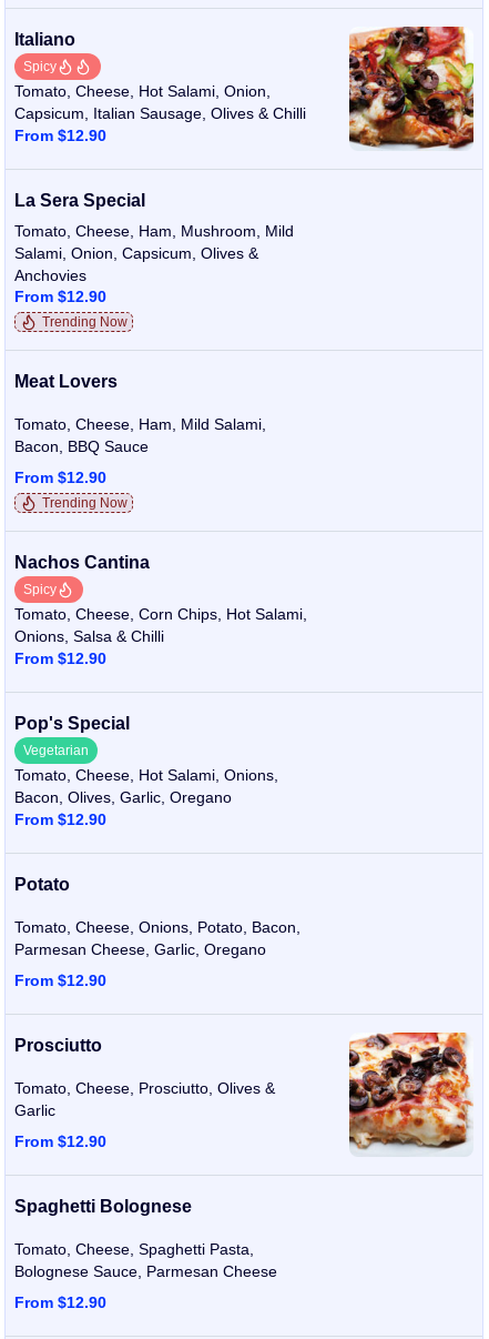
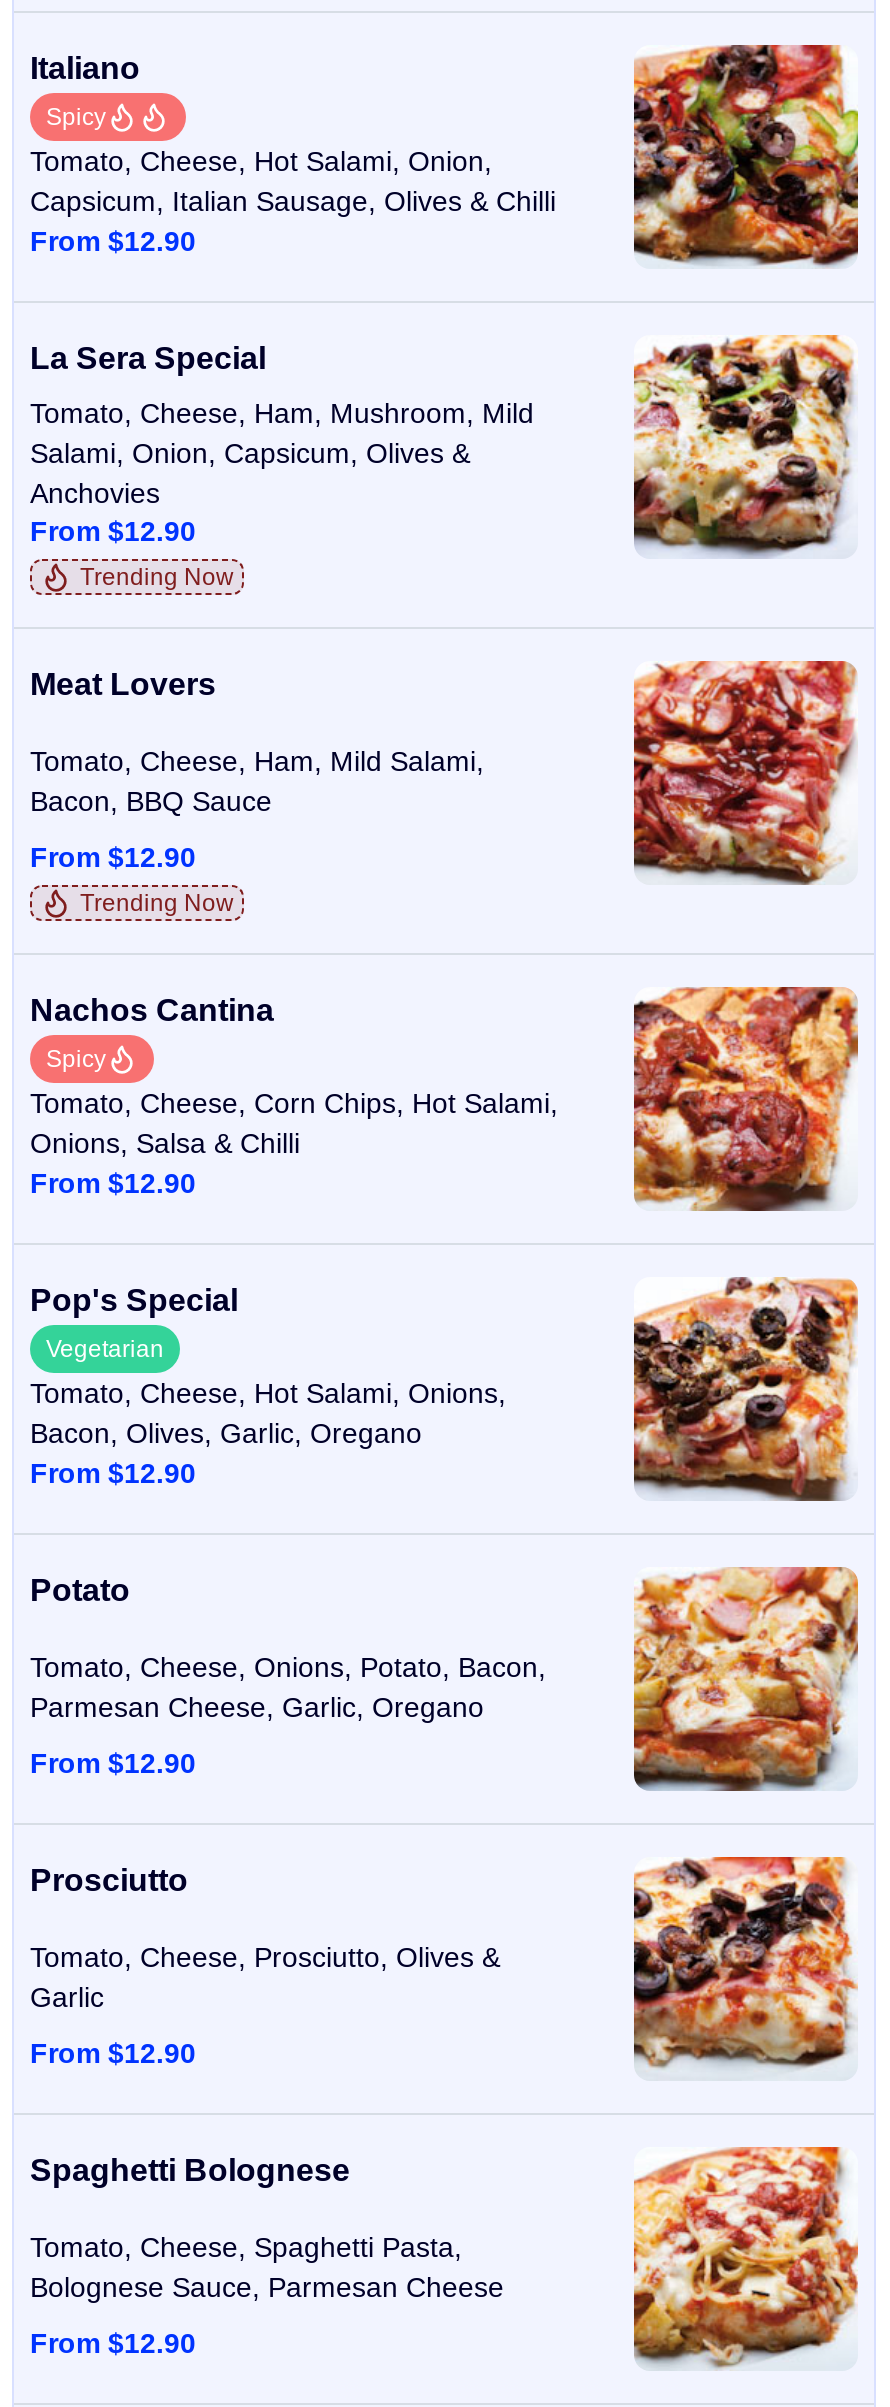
+ [image]

+ [image]

+ [image]

+ [image]

+ [image]

+ [image]
